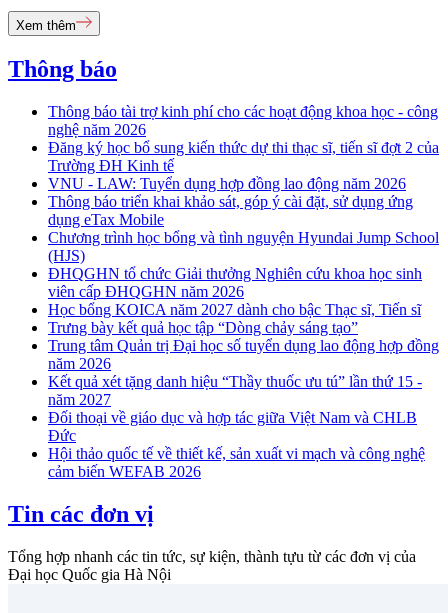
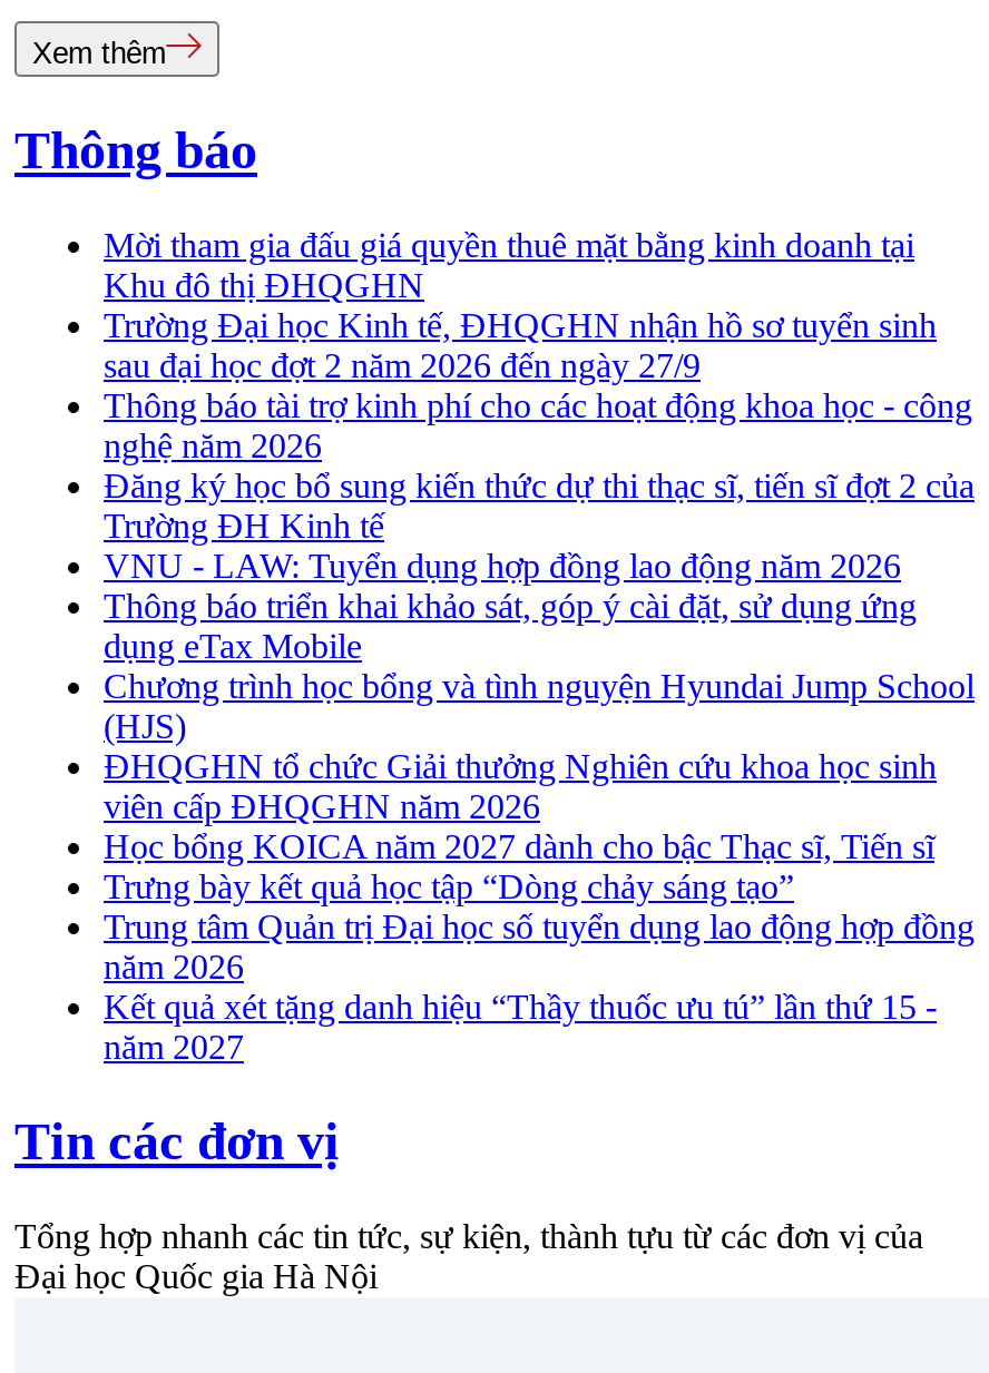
+ Mời tham gia đấu giá quyền thuê mặt bằng kinh doanh tại
+ Khu đô thị ĐHQGHN
+ Trường Đại học Kinh tế, ĐHQGHN nhận hồ sơ tuyển sinh
+ sau đại học đợt 2 năm 2026 đến ngày 27/9

moved down: Thông báo tài trợ kinh phí cho các hoạt động khoa học - công | nghệ năm 2026 | Đăng ký học bổ sung kiến thức dự thi thạc sĩ, tiến sĩ đợt 2 của | ... | Kết quả xét tặng danh hiệu “Thầy thuốc ưu tú” lần thứ 15 - | năm 2027

- Đối thoại về giáo dục và hợp tác giữa Việt Nam và CHLB
- Đức
- Hội thảo quốc tế về thiết kế, sản xuất vi mạch và công nghệ
- cảm biến WEFAB 2026
